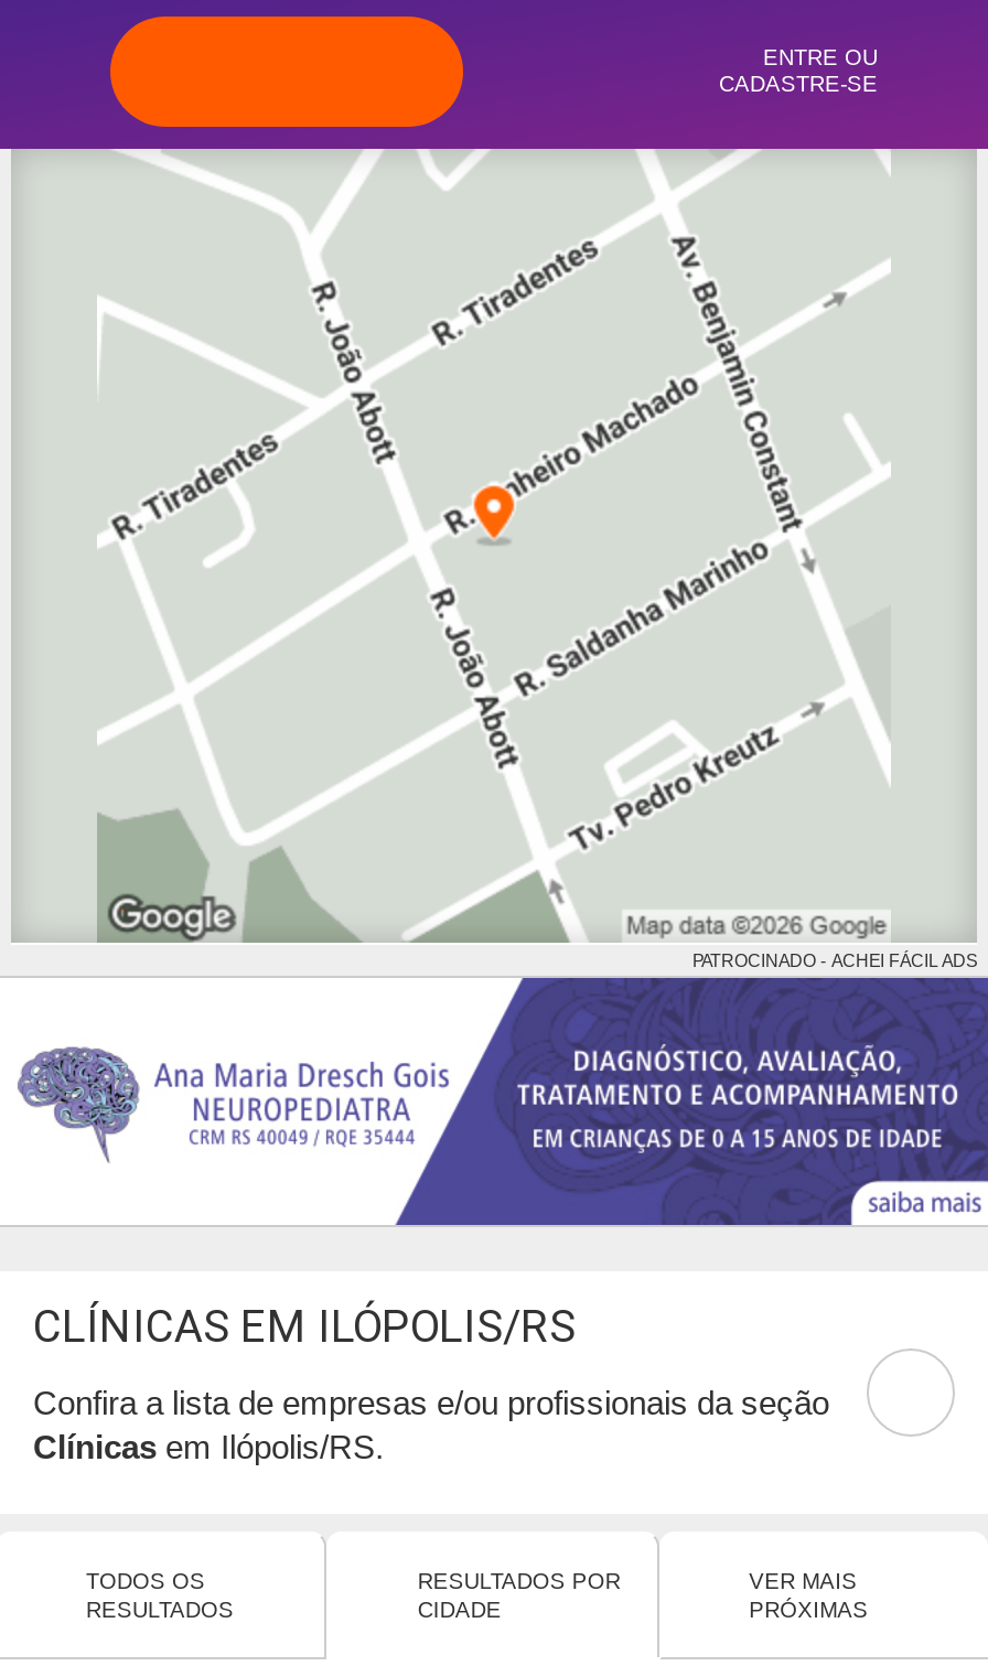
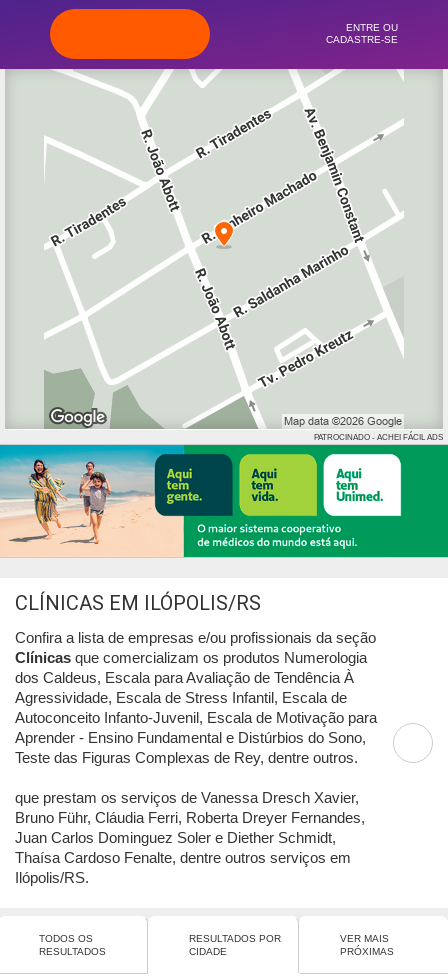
- [image]
+ [image]

- Clínicas em Ilópolis/RS.
+ Clínicas que comercializam os produtos Numerologia
+ dos Caldeus, Escala para Avaliação de Tendência À
+ Agressividade, Escala de Stress Infantil, Escala de
+ Autoconceito Infanto-Juvenil, Escala de Motivação para
+ Aprender - Ensino Fundamental e Distúrbios do Sono,
+ Teste das Figuras Complexas de Rey, dentre outros.
+ que prestam os serviços de Vanessa Dresch Xavier,
+ Bruno Führ, Cláudia Ferri, Roberta Dreyer Fernandes,
+ Juan Carlos Dominguez Soler e Diether Schmidt,
+ Thaísa Cardoso Fenalte, dentre outros serviços em
+ Ilópolis/RS.
